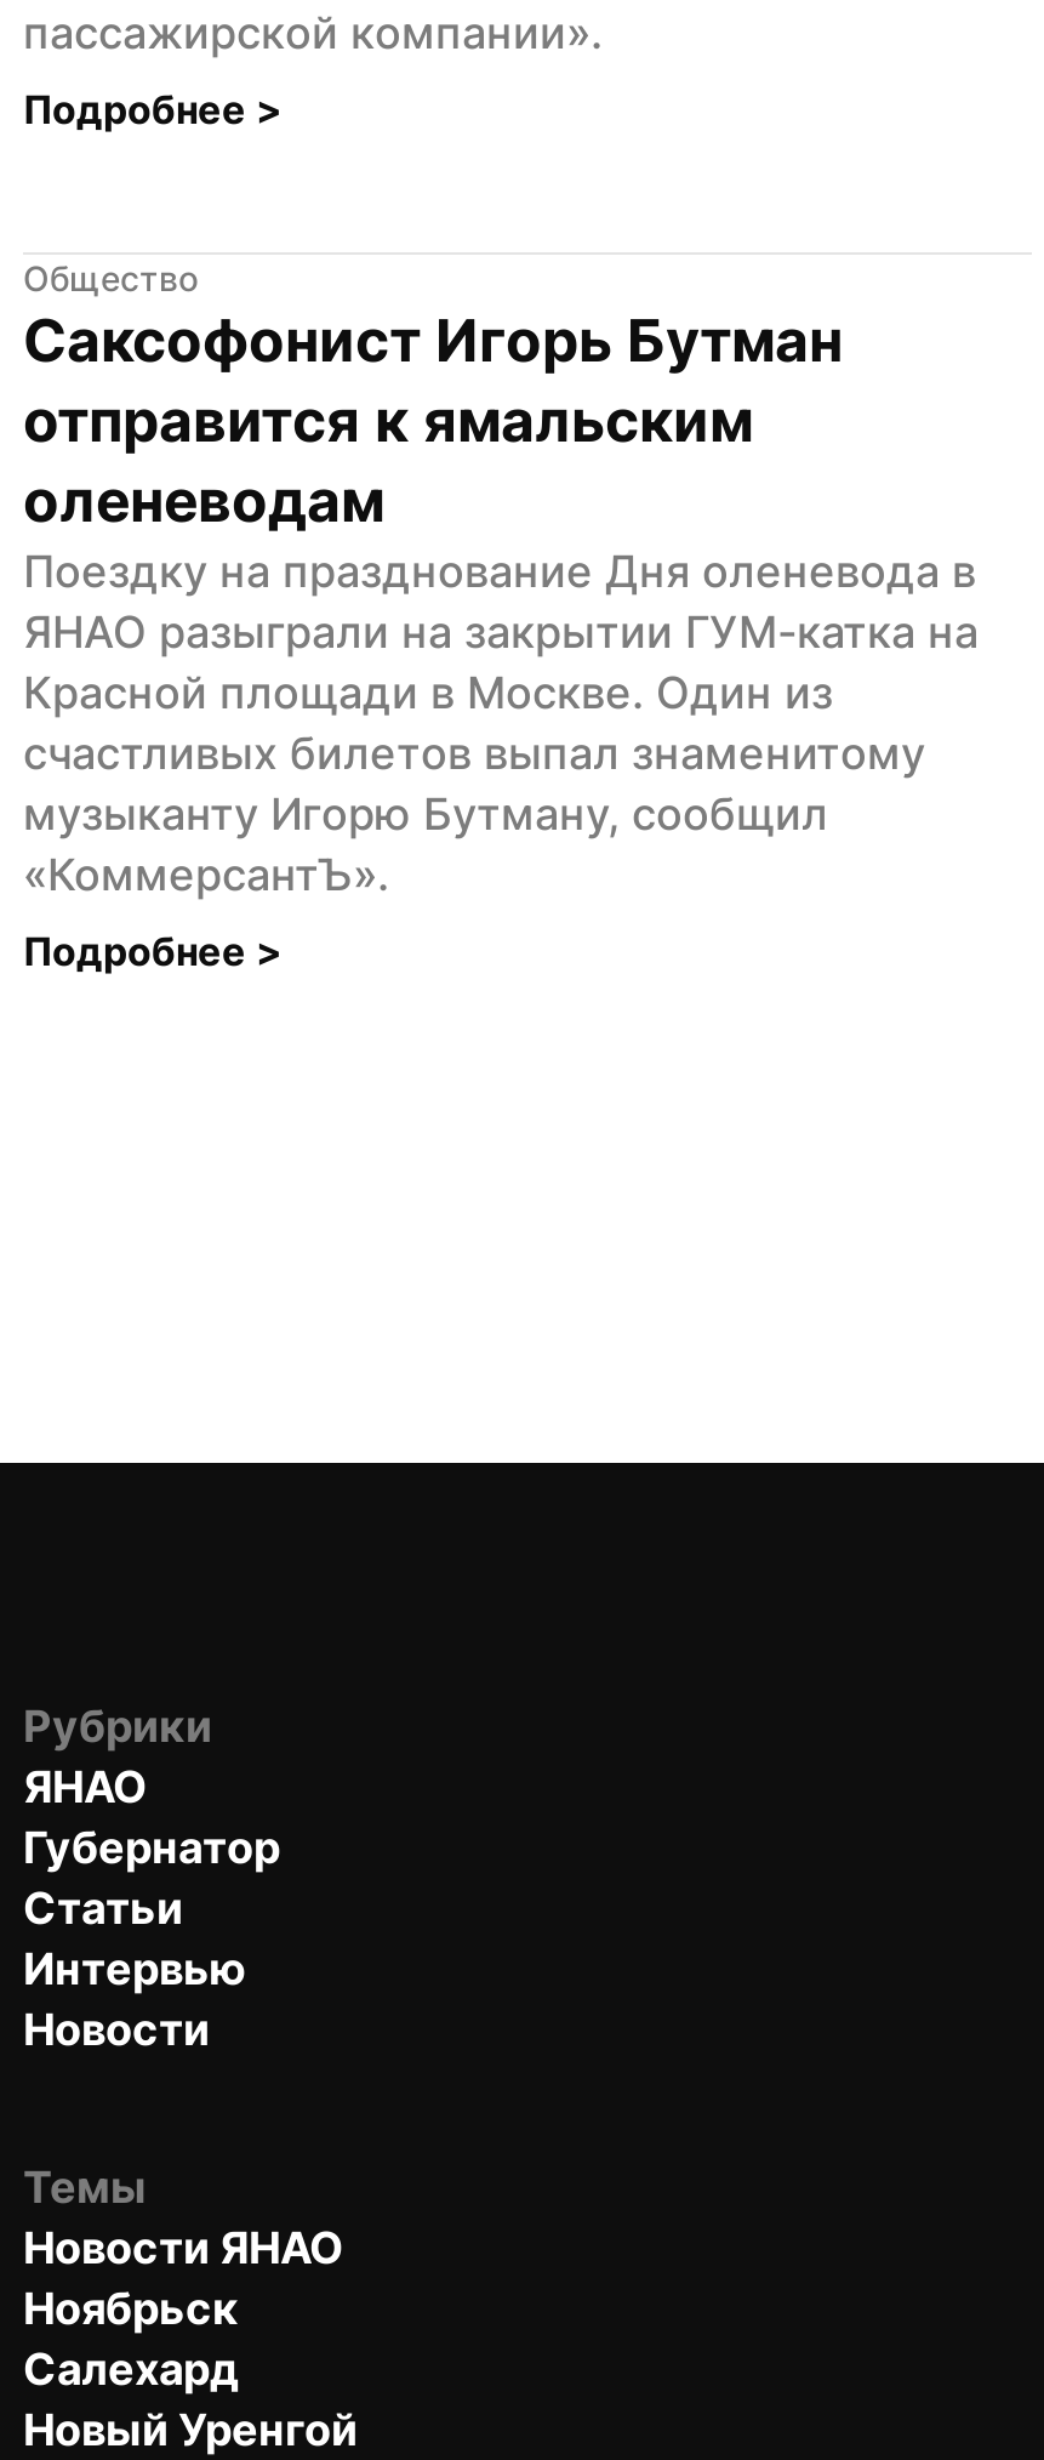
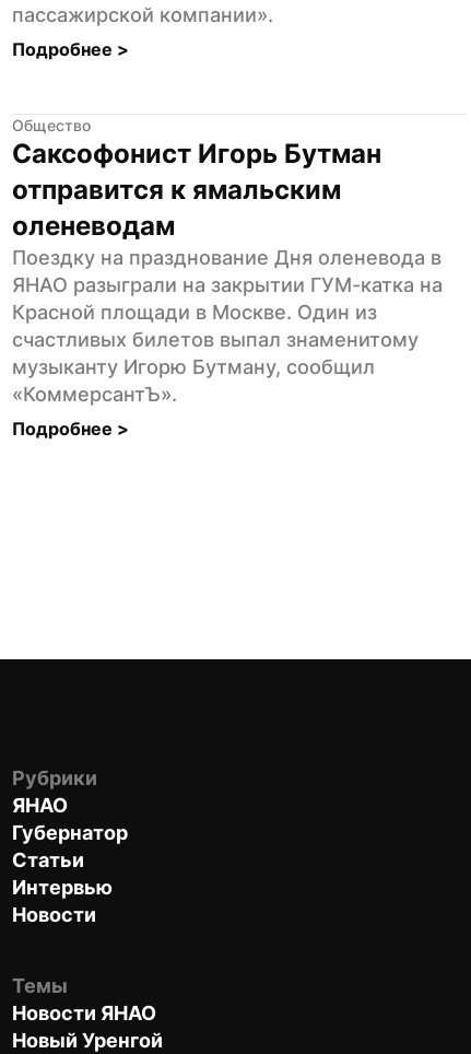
- Ноябрьск
- Салехард
